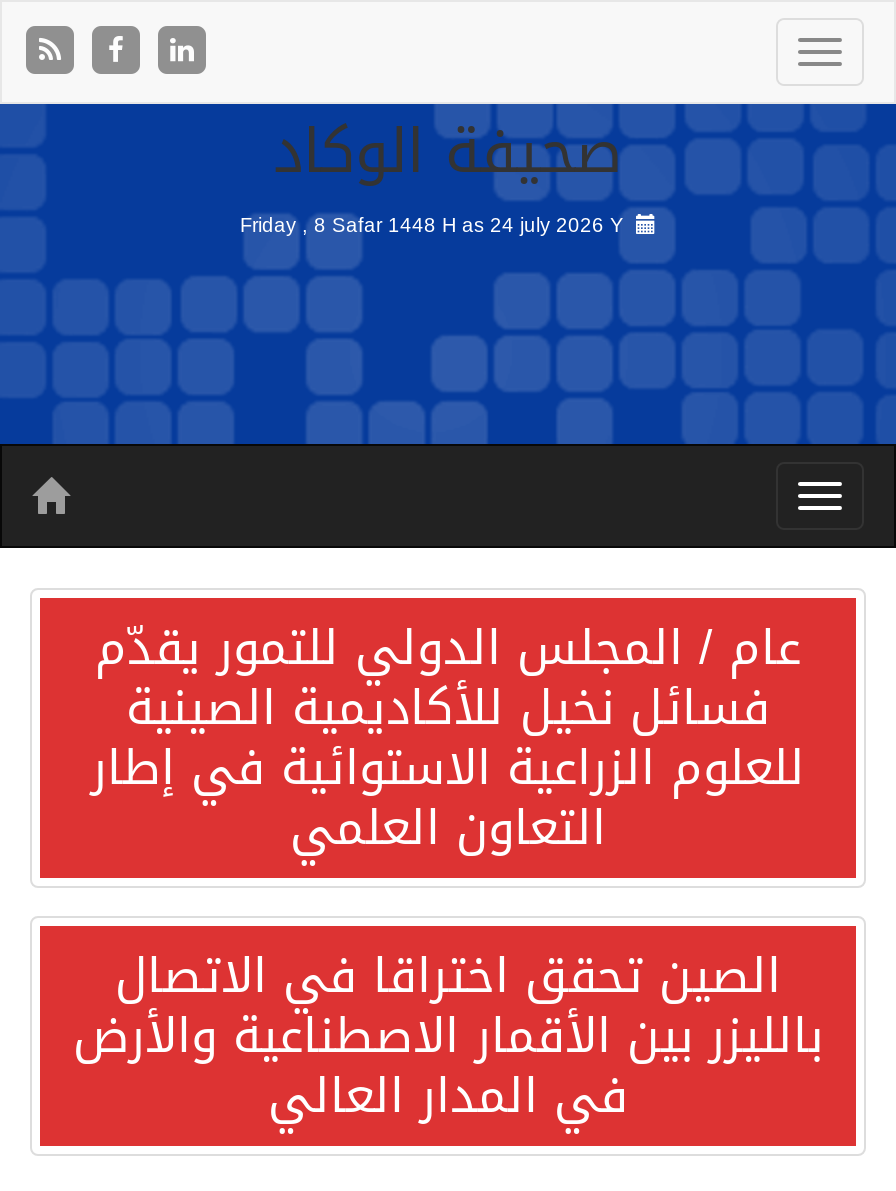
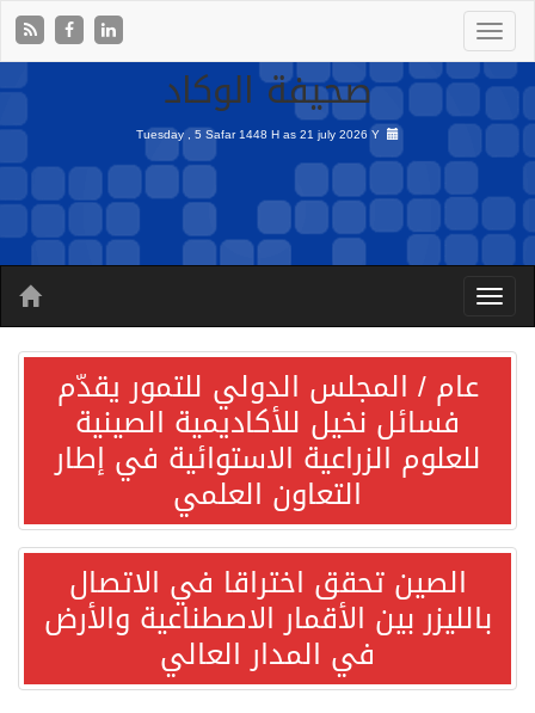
- Friday , 8 Safar 1448 H as 24 july 2026 Y
+ Tuesday , 5 Safar 1448 H as 21 july 2026 Y
